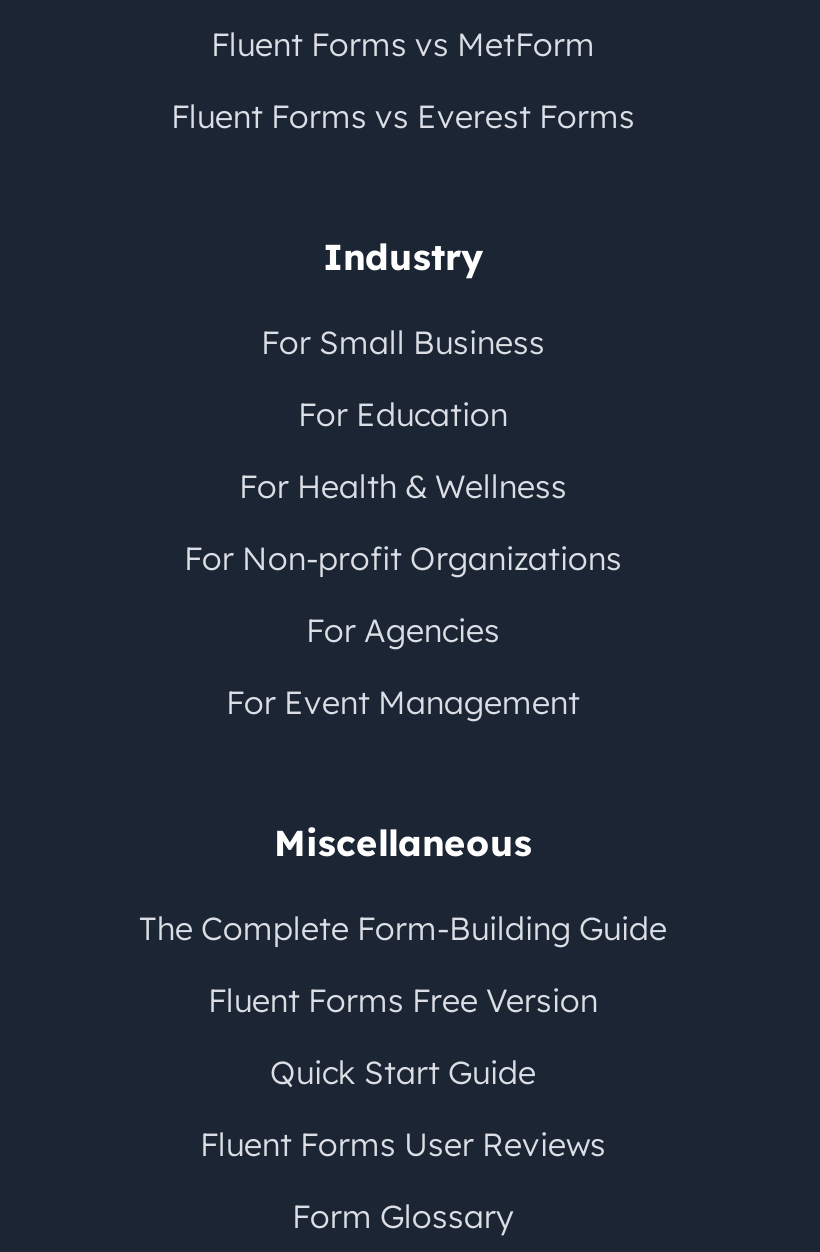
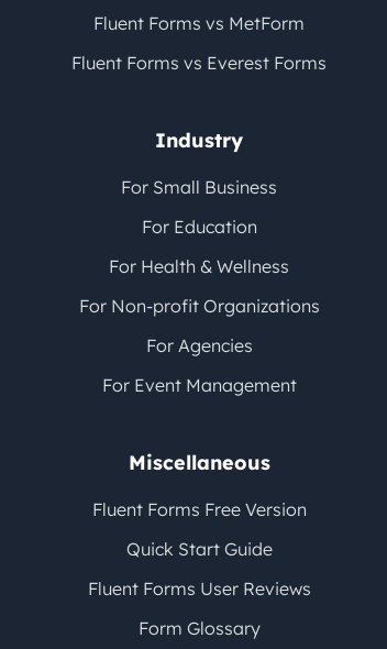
- The Complete Form-Building Guide
